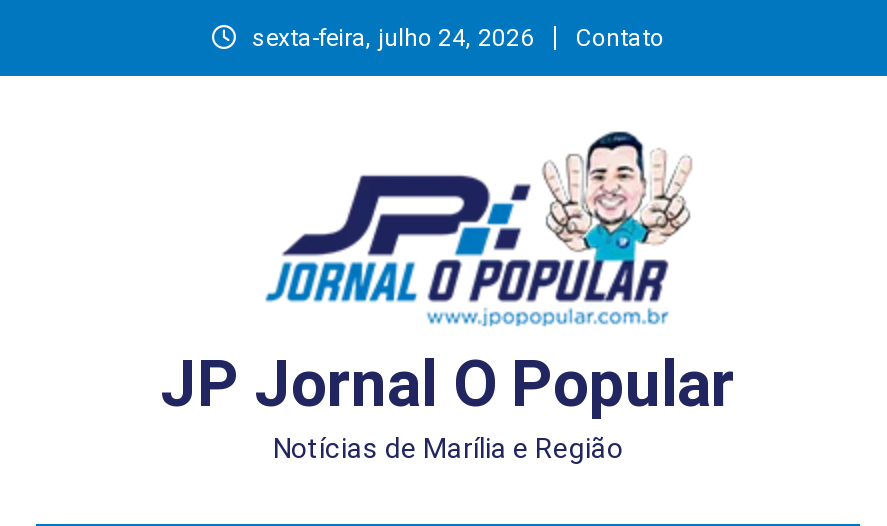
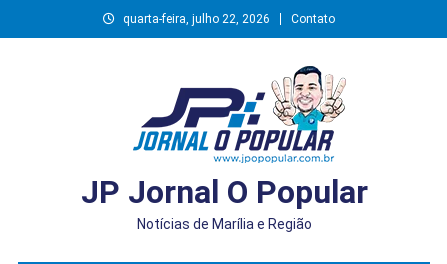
- sexta-feira, julho 24, 2026
+ quarta-feira, julho 22, 2026
